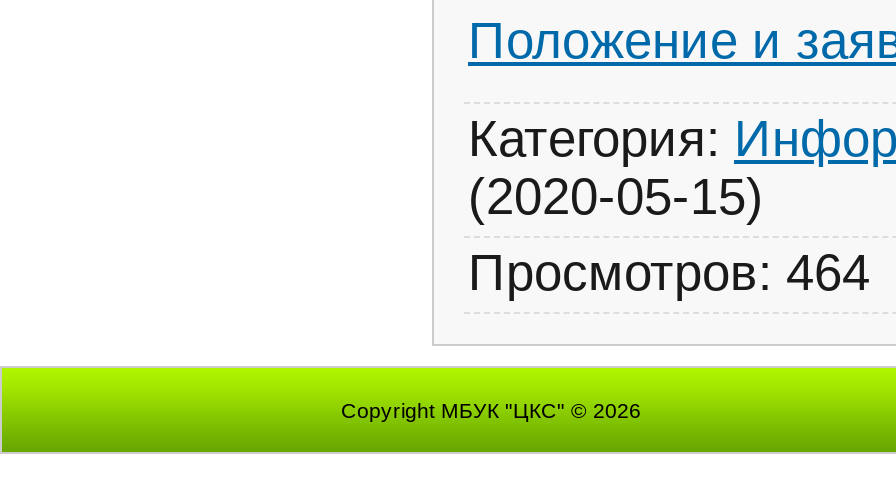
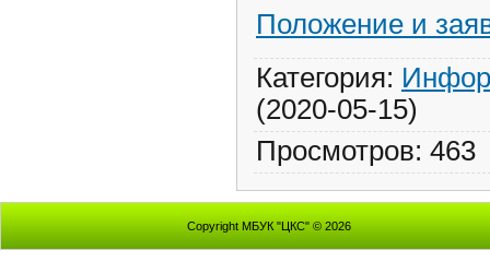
- Просмотров: 464
+ Просмотров: 463
